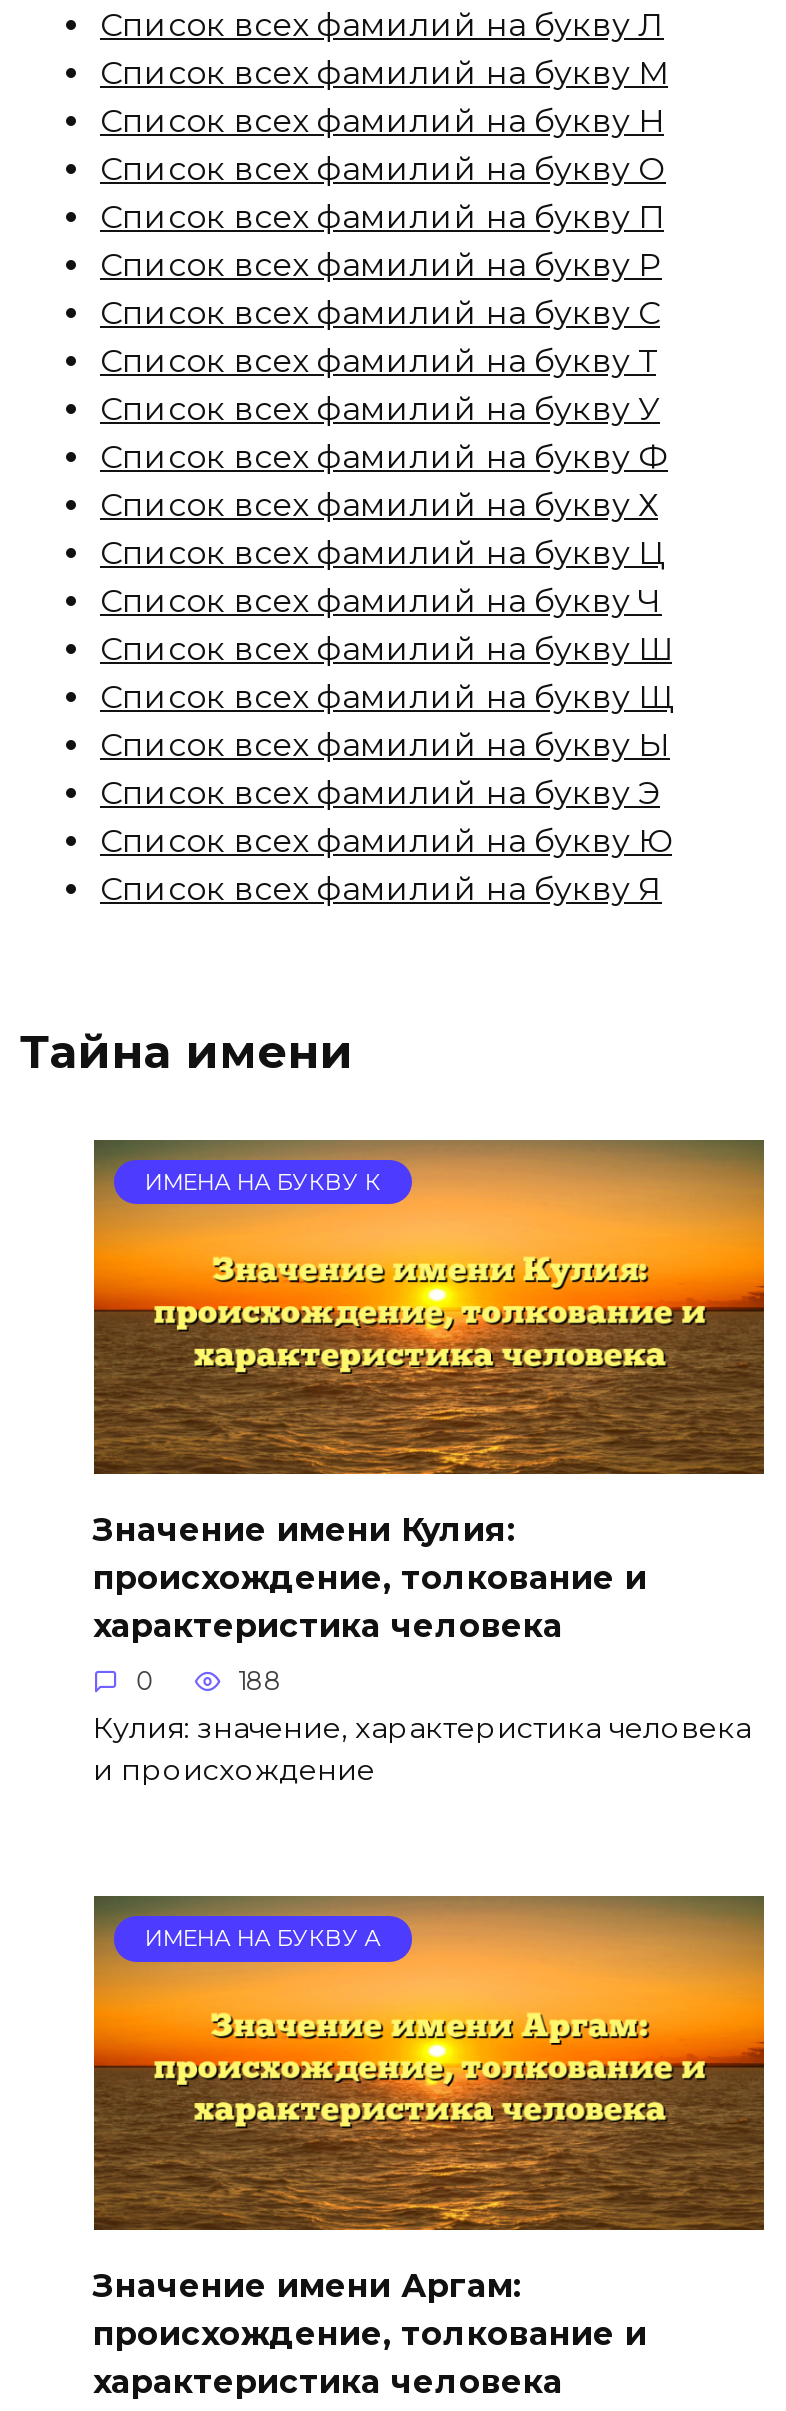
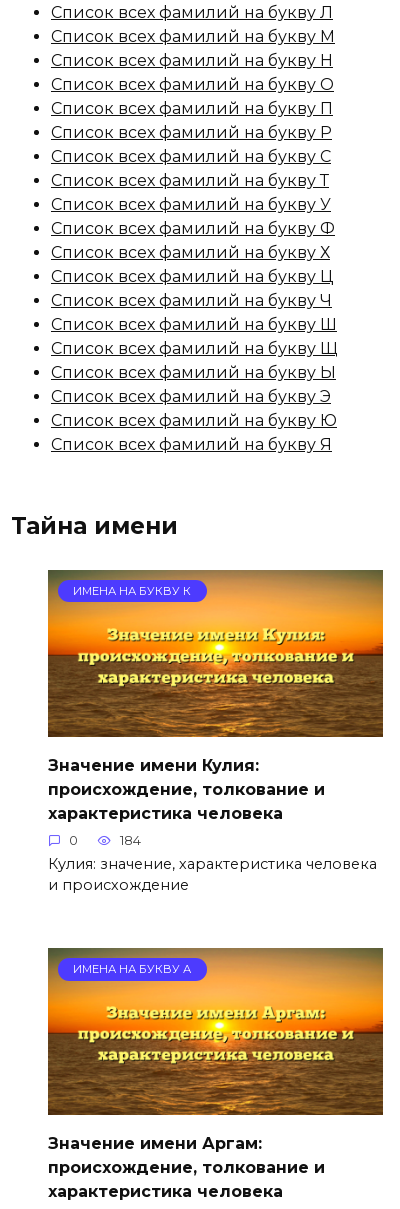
- 188
+ 184
